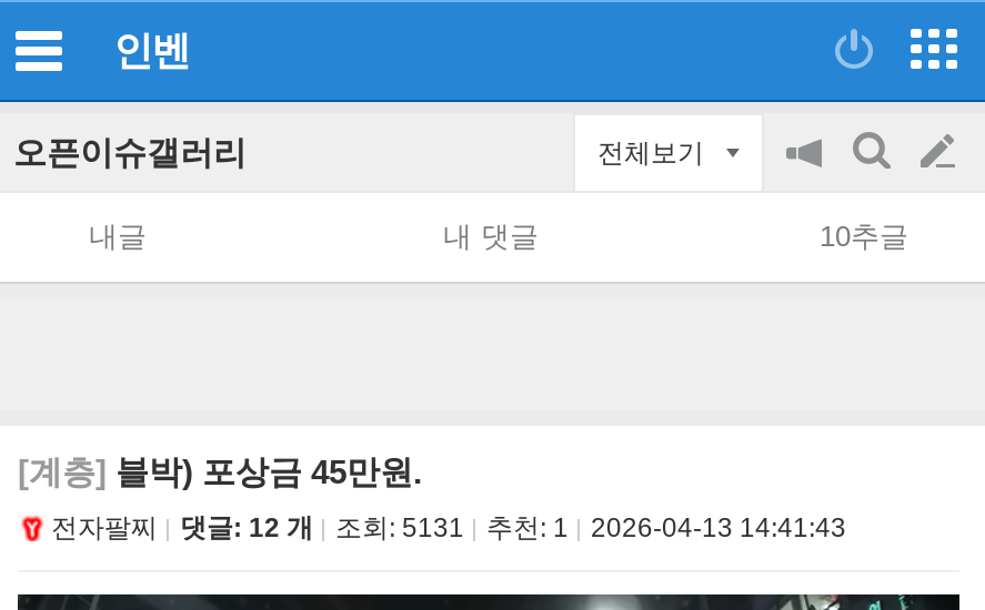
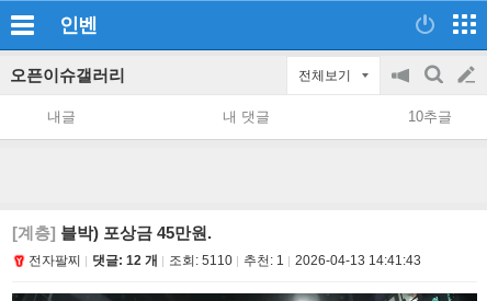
- 전자팔찌 댓글: 12 개 조회: 5131 추천: 1 2026-04-13 14:41:43
+ 전자팔찌 댓글: 12 개 조회: 5110 추천: 1 2026-04-13 14:41:43
